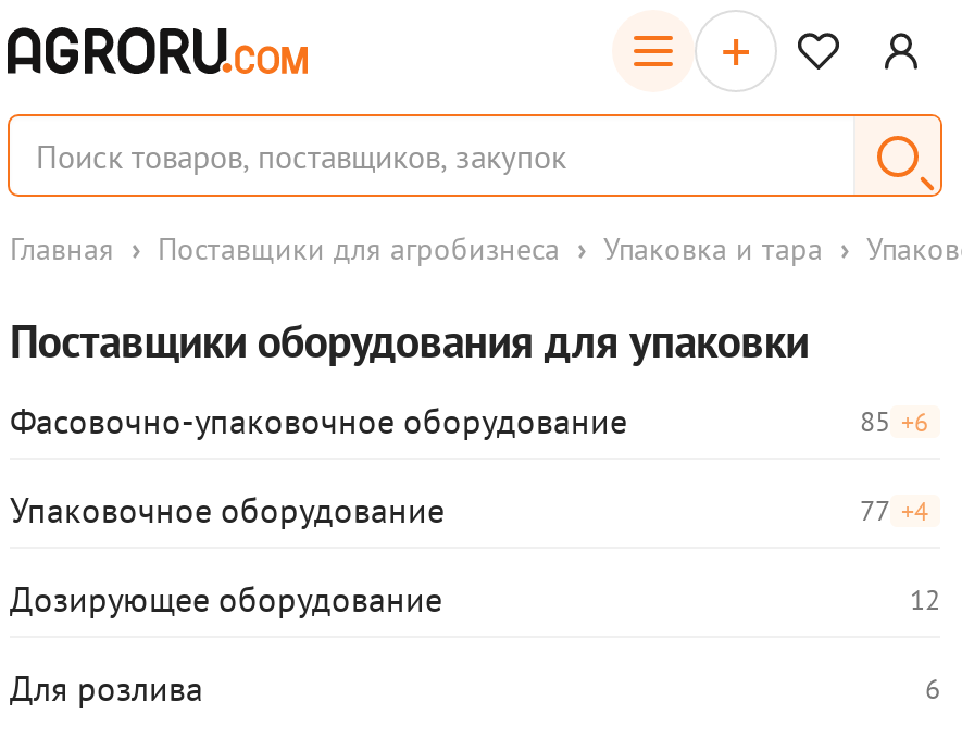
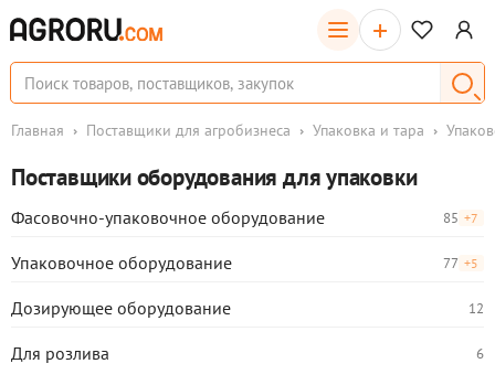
- 85 +6
+ 85 +7

- 77 +4
+ 77 +5
